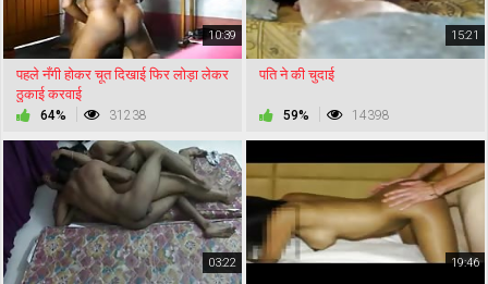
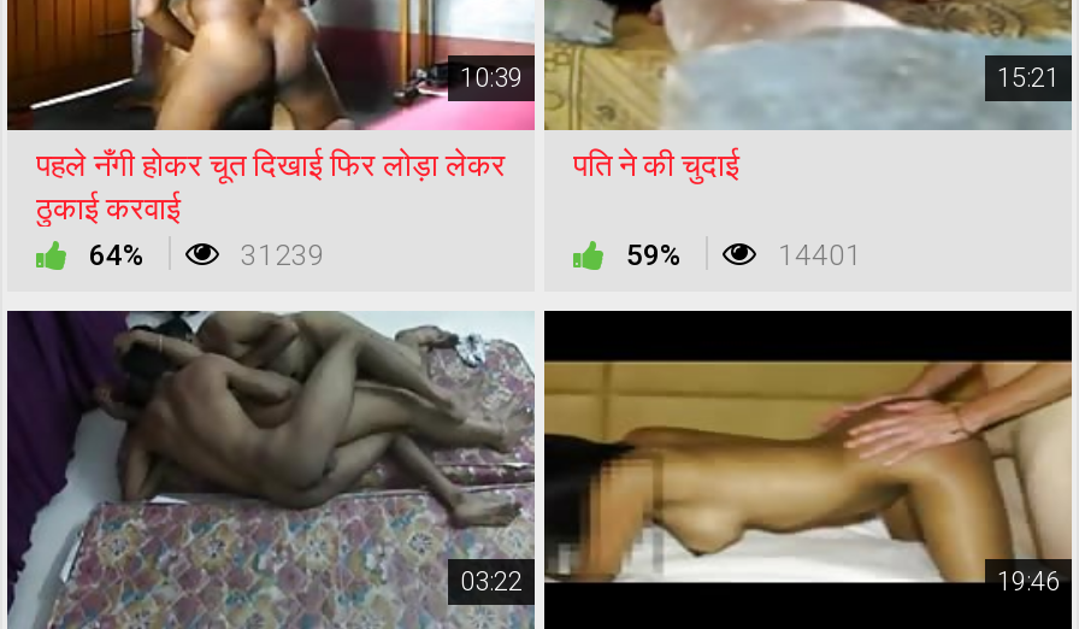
- 31238
+ 31239

- 14398
+ 14401
